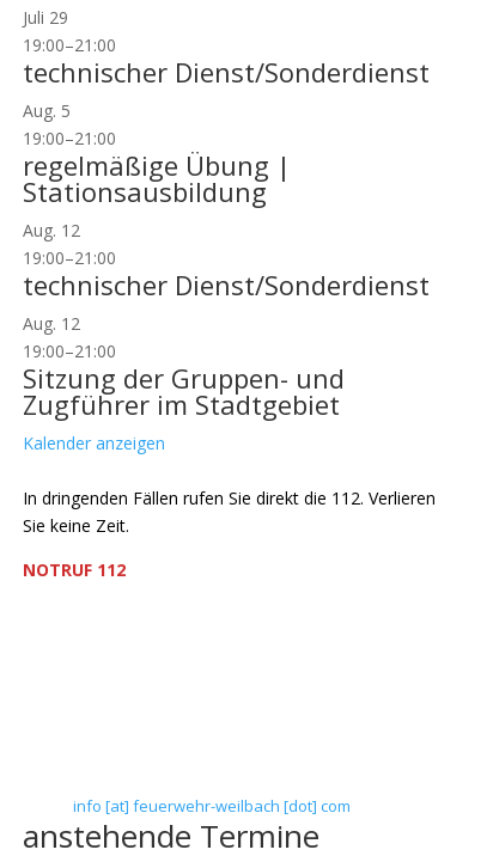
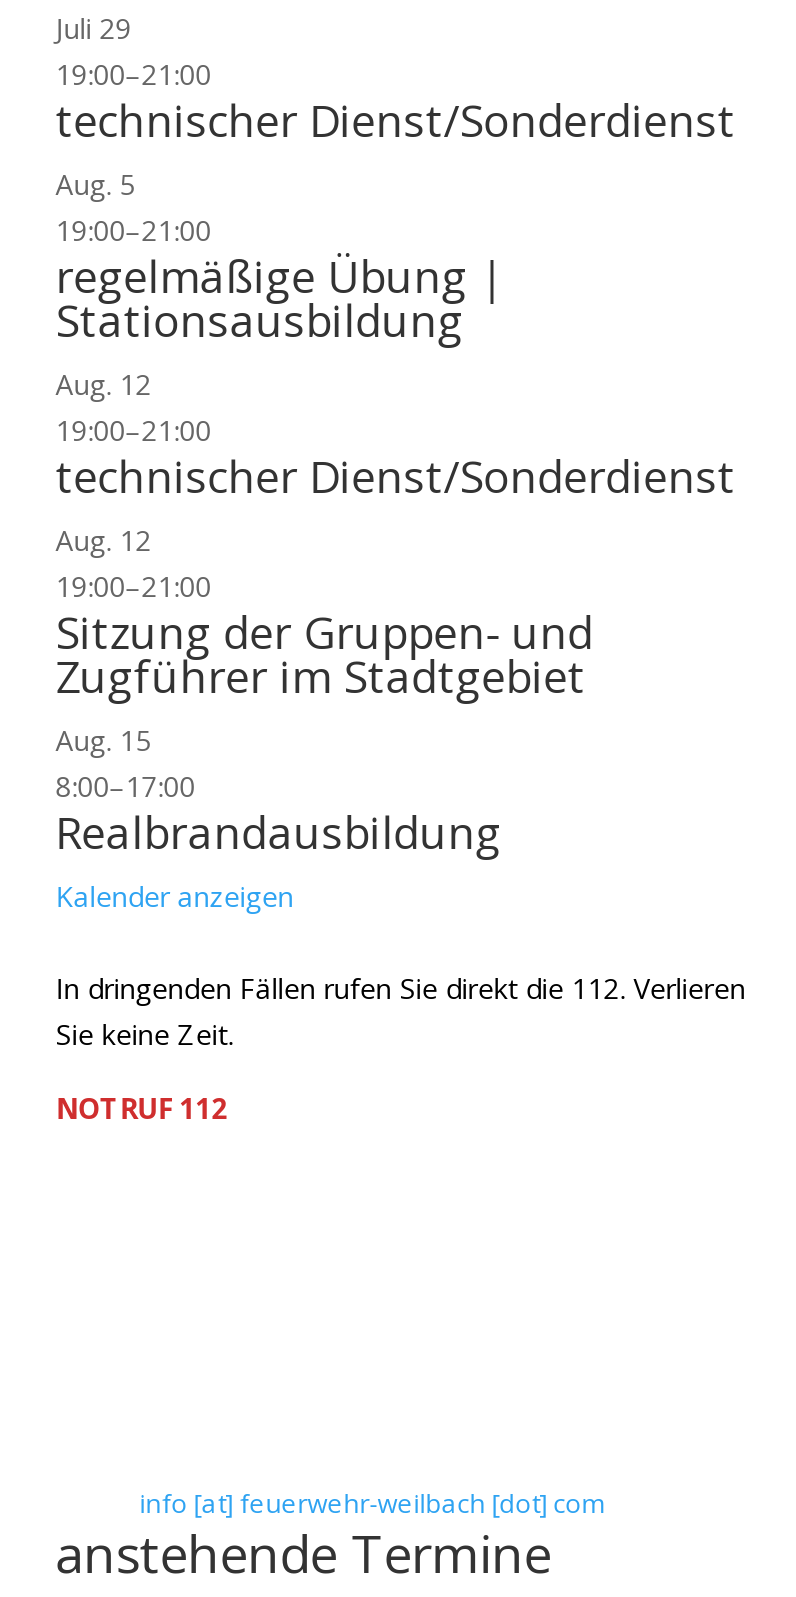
+ Aug. 15
+ 8:00–17:00
+ Realbrandausbildung
